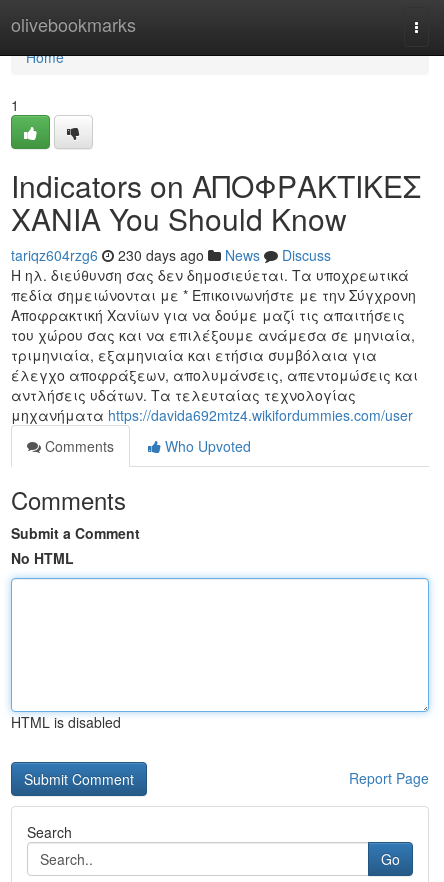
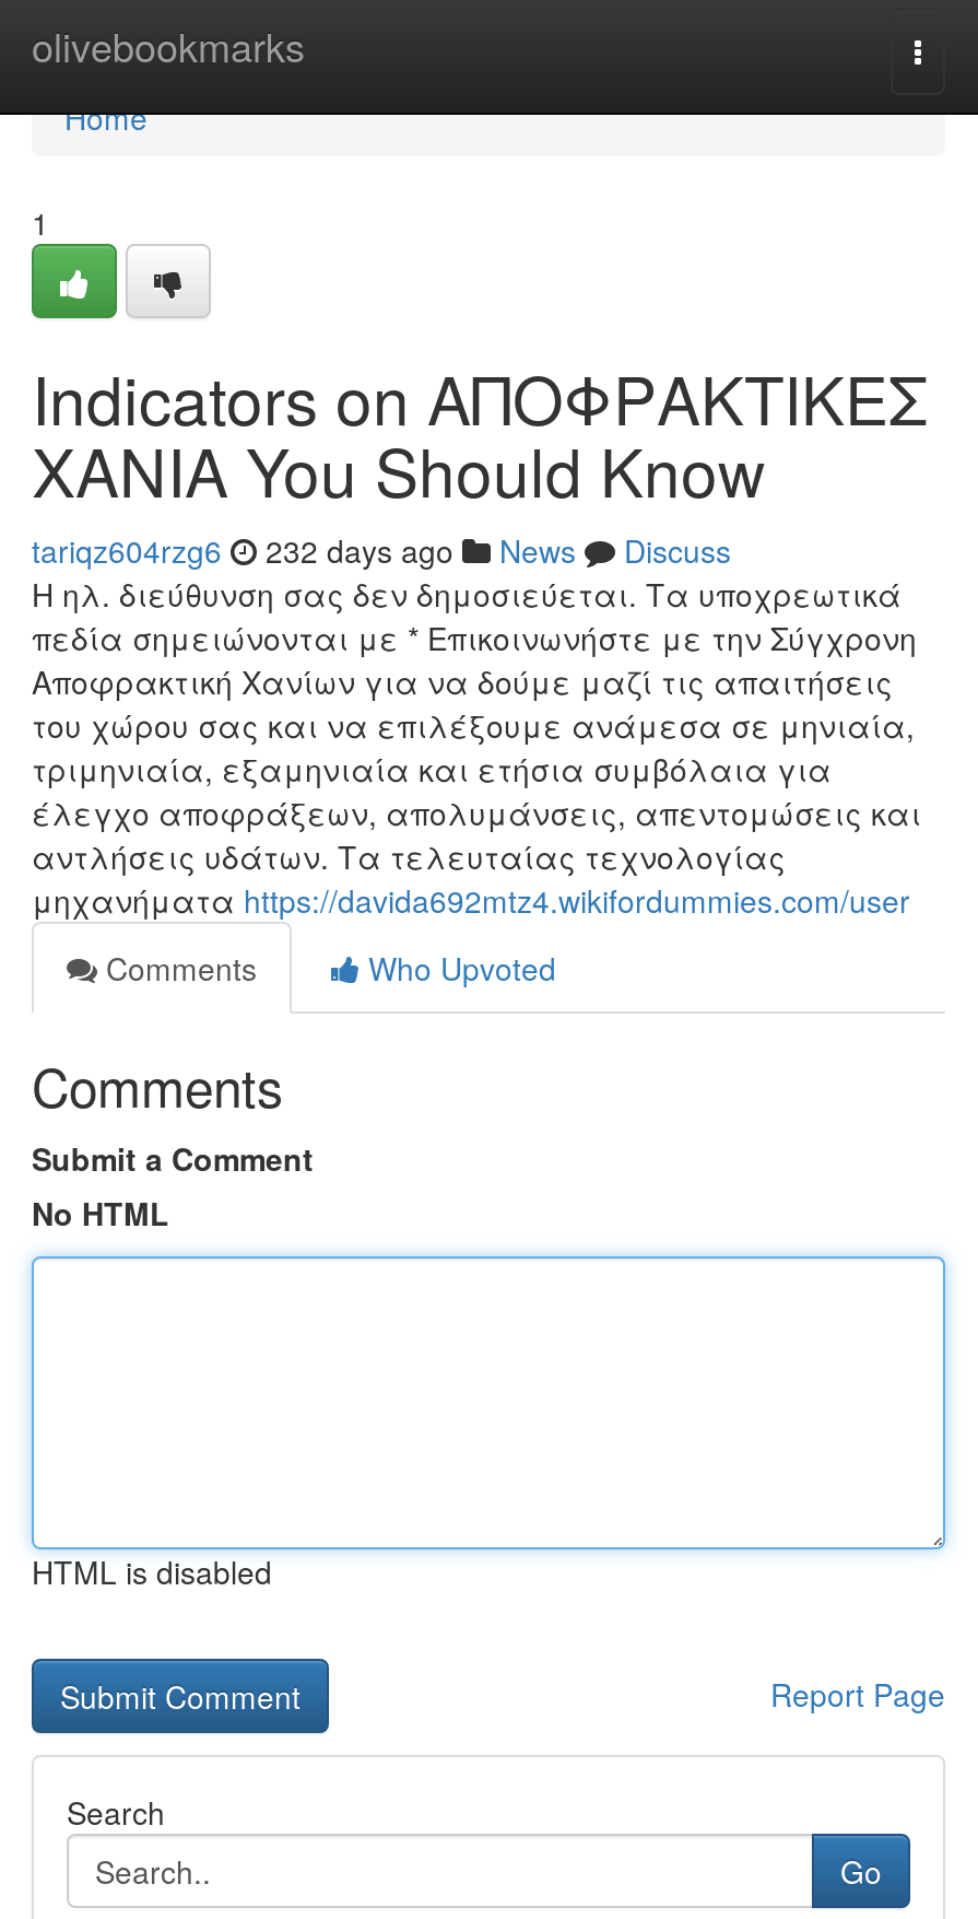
- tariqz604rzg6 230 days ago News Discuss
+ tariqz604rzg6 232 days ago News Discuss
